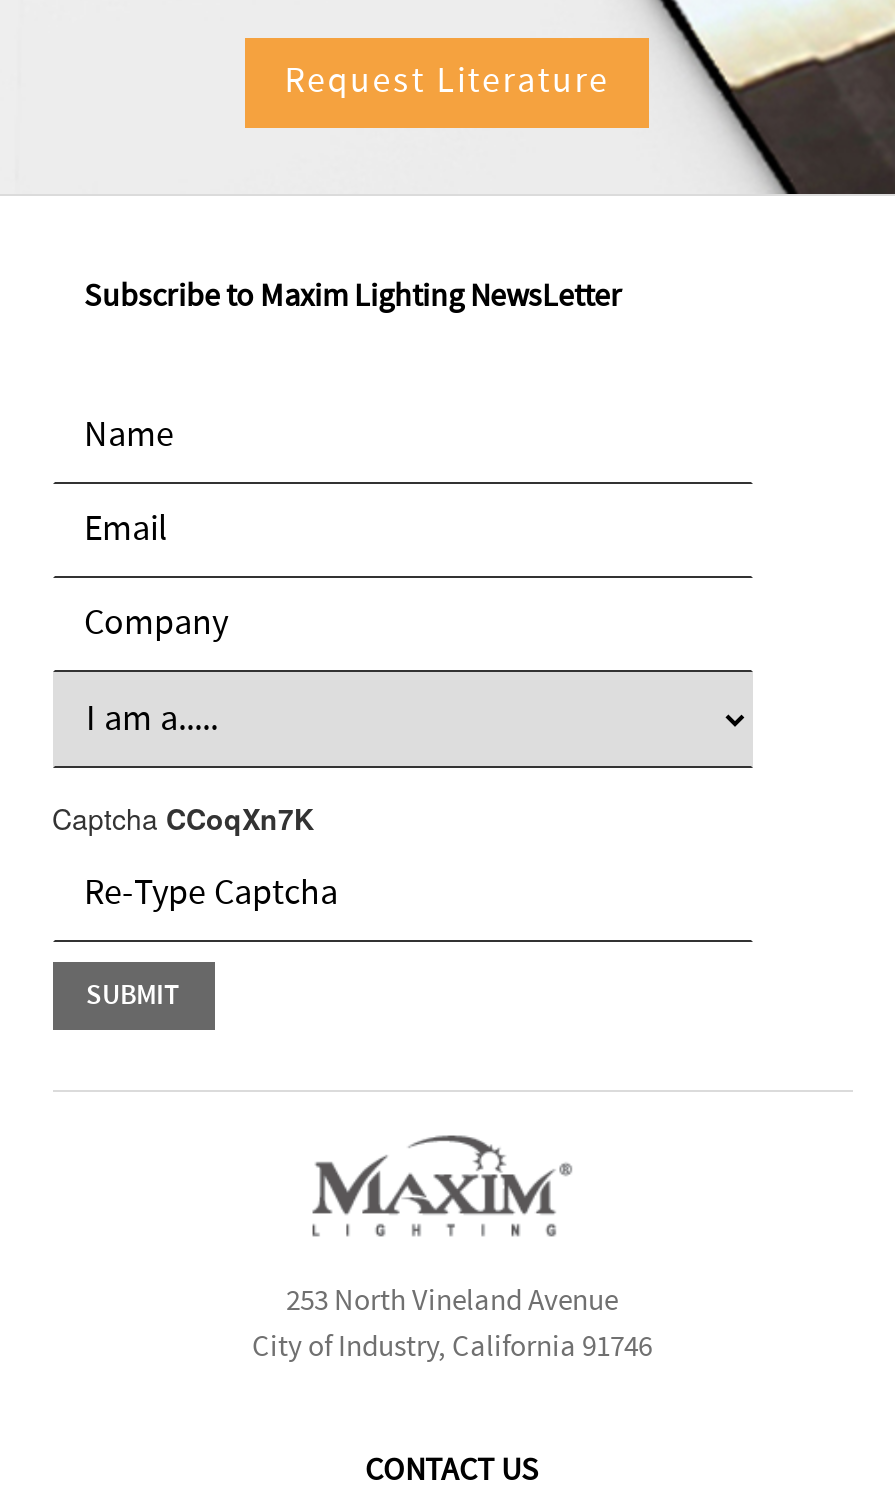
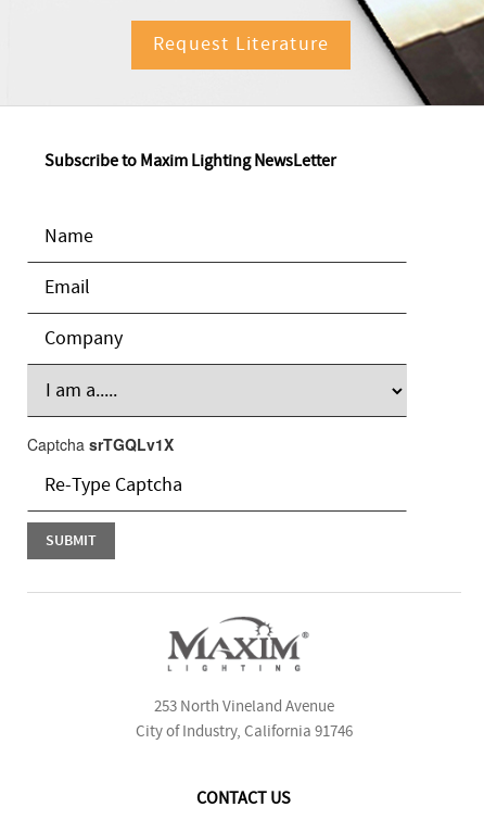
- Captcha CCoqXn7K
+ Captcha srTGQLv1X
